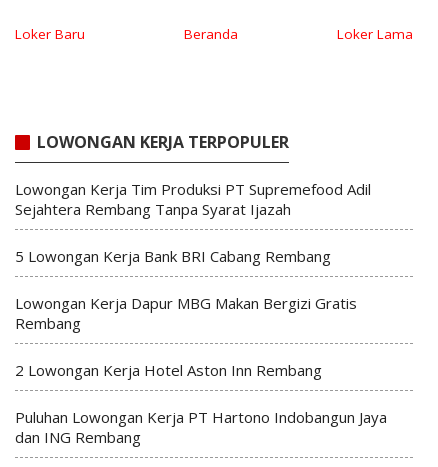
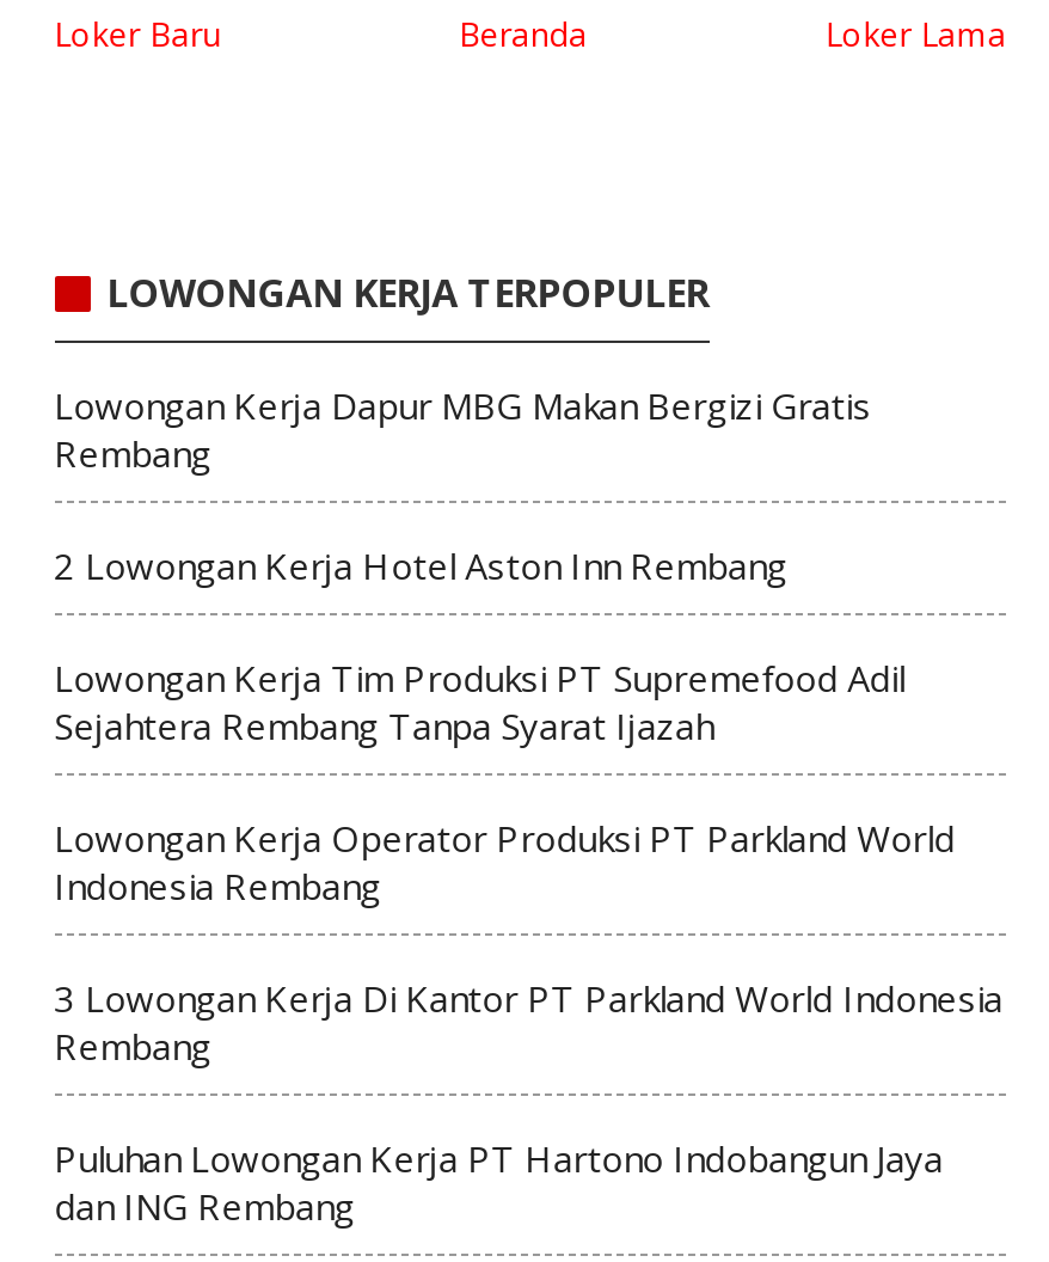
moved down: Lowongan Kerja Tim Produksi PT Supremefood Adil | Sejahtera Rembang Tanpa Syarat Ijazah

- 5 Lowongan Kerja Bank BRI Cabang Rembang

moved up: Lowongan Kerja Dapur MBG Makan Bergizi Gratis | Rembang | 2 Lowongan Kerja Hotel Aston Inn Rembang

+ Lowongan Kerja Operator Produksi PT Parkland World
+ Indonesia Rembang
+ 3 Lowongan Kerja Di Kantor PT Parkland World Indonesia
+ Rembang
